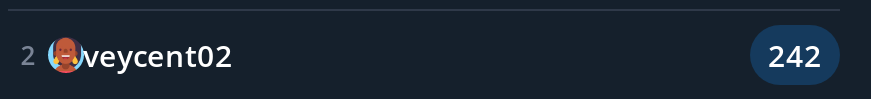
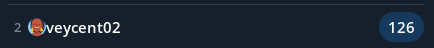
- 242
+ 126
